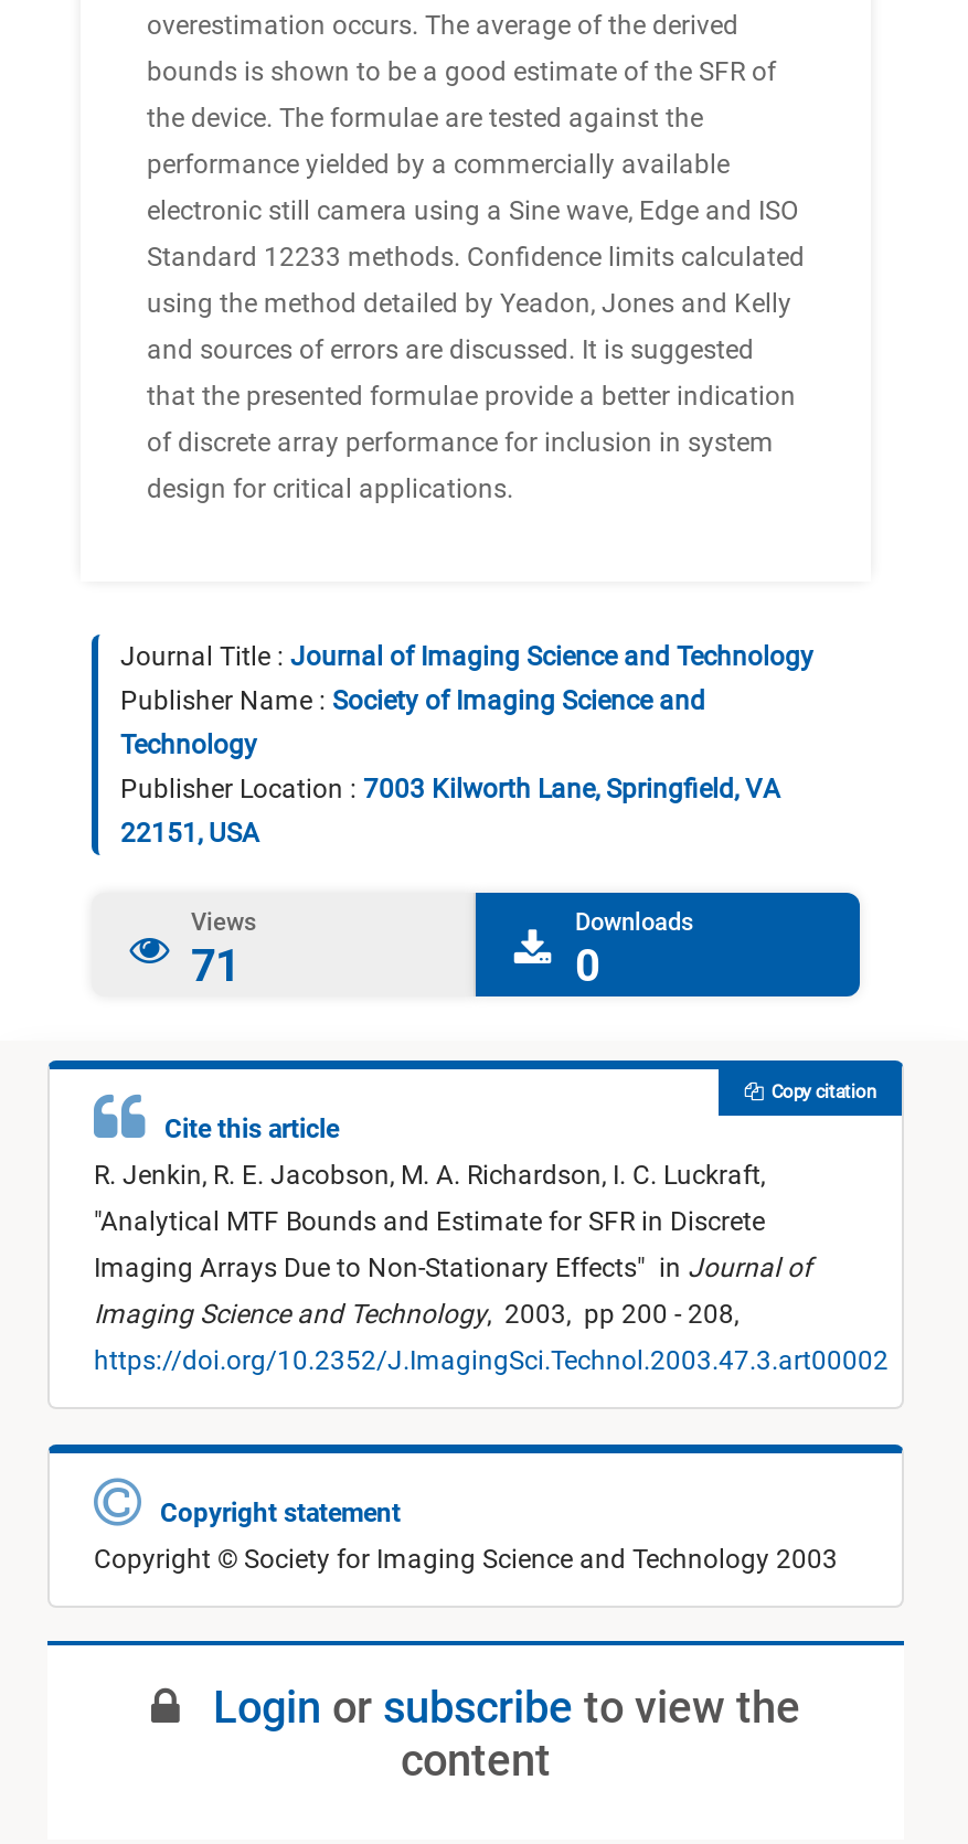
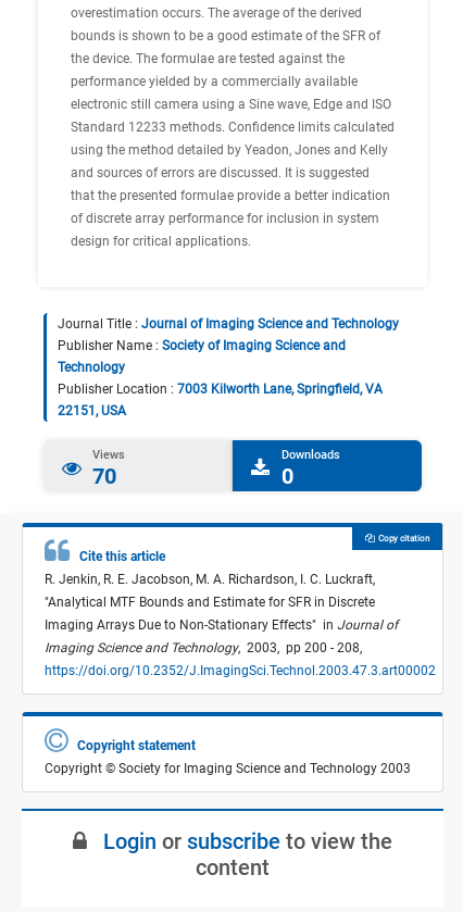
- 71
+ 70
